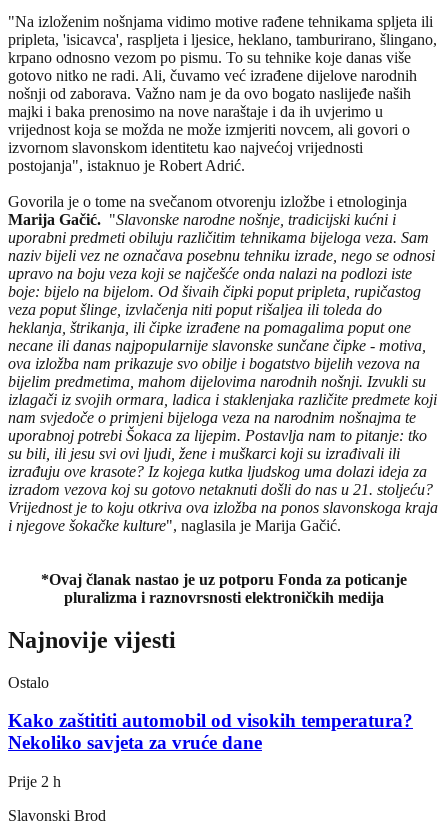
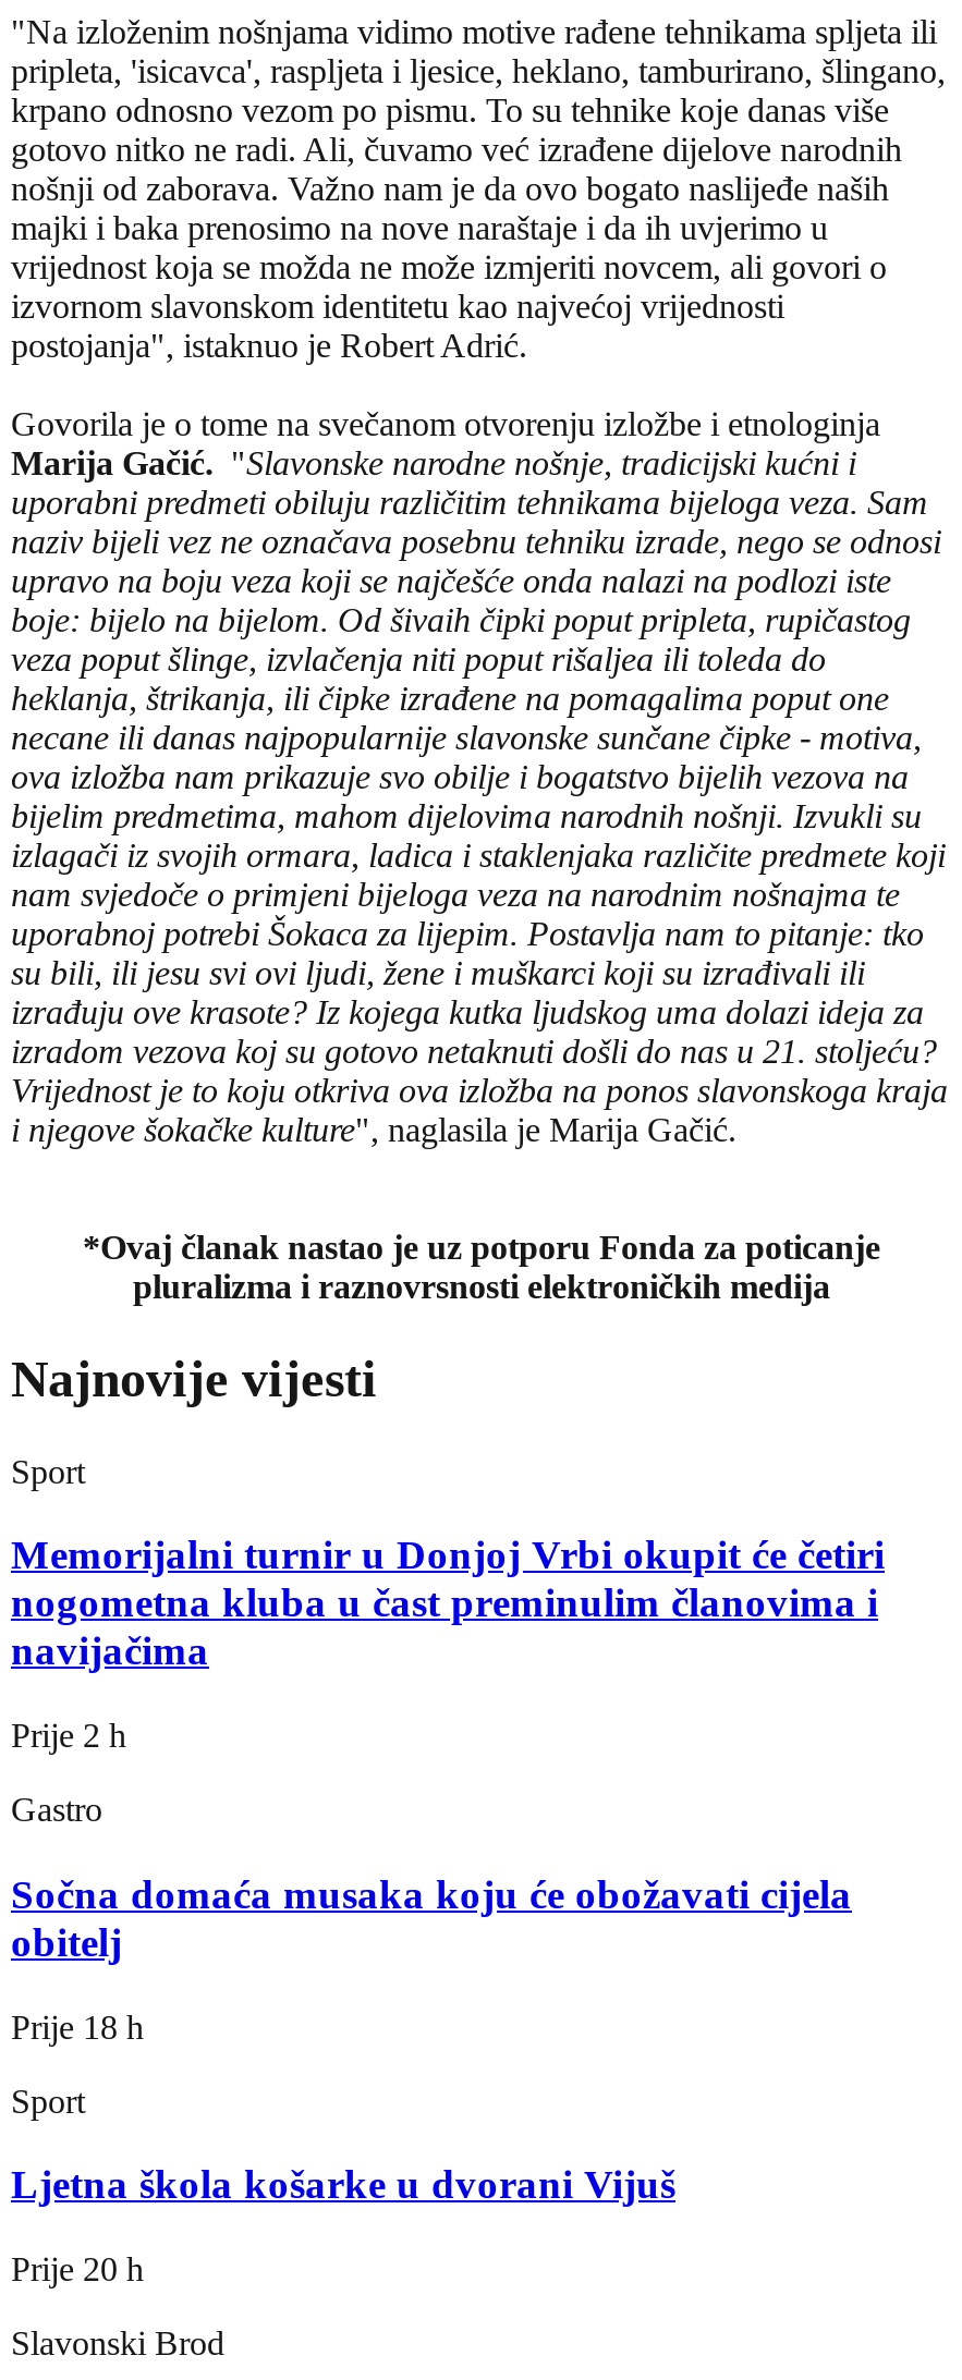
- Ostalo
+ Sport

- Kako zaštititi automobil od visokih temperatura?
- Nekoliko savjeta za vruće dane
+ Memorijalni turnir u Donjoj Vrbi okupit će četiri
+ nogometna kluba u čast preminulim članovima i
+ navijačima

+ Gastro
+ Sočna domaća musaka koju će obožavati cijela
+ obitelj
+ Prije 18 h
+ Sport
+ Ljetna škola košarke u dvorani Vijuš
+ Prije 20 h
